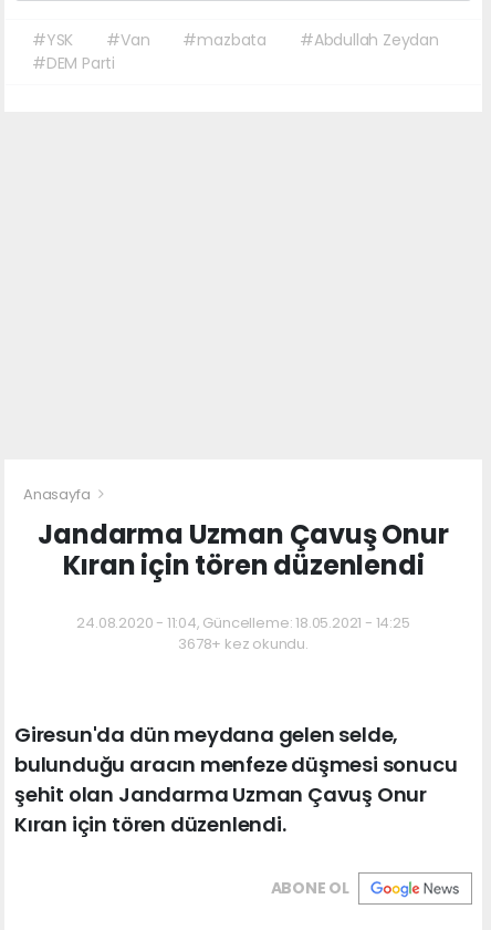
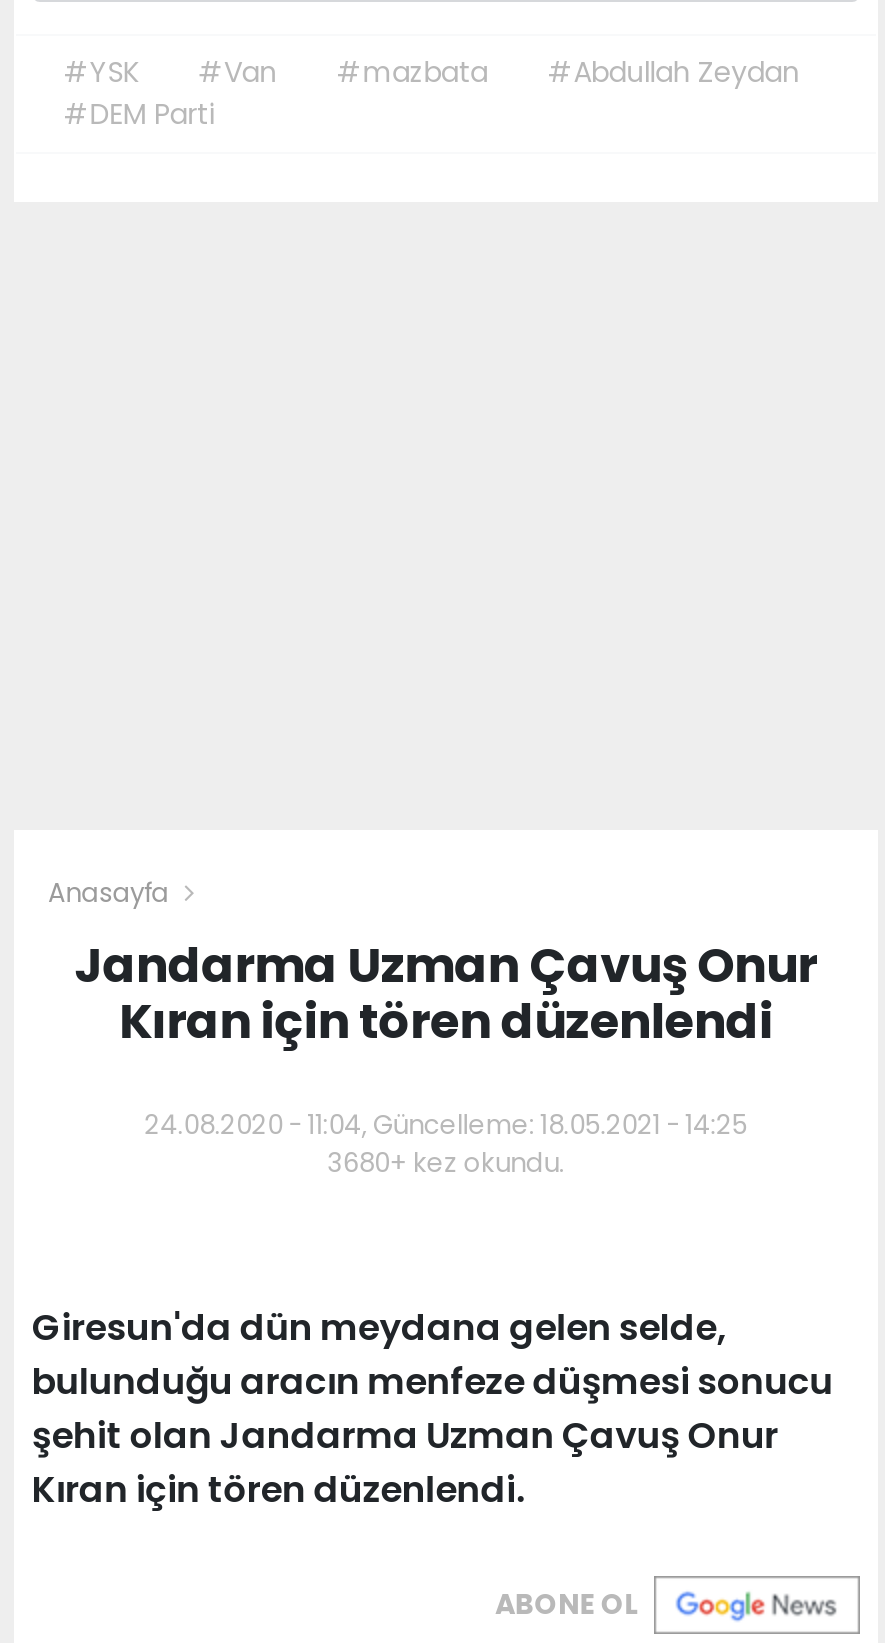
- 3678+ kez okundu.
+ 3680+ kez okundu.
